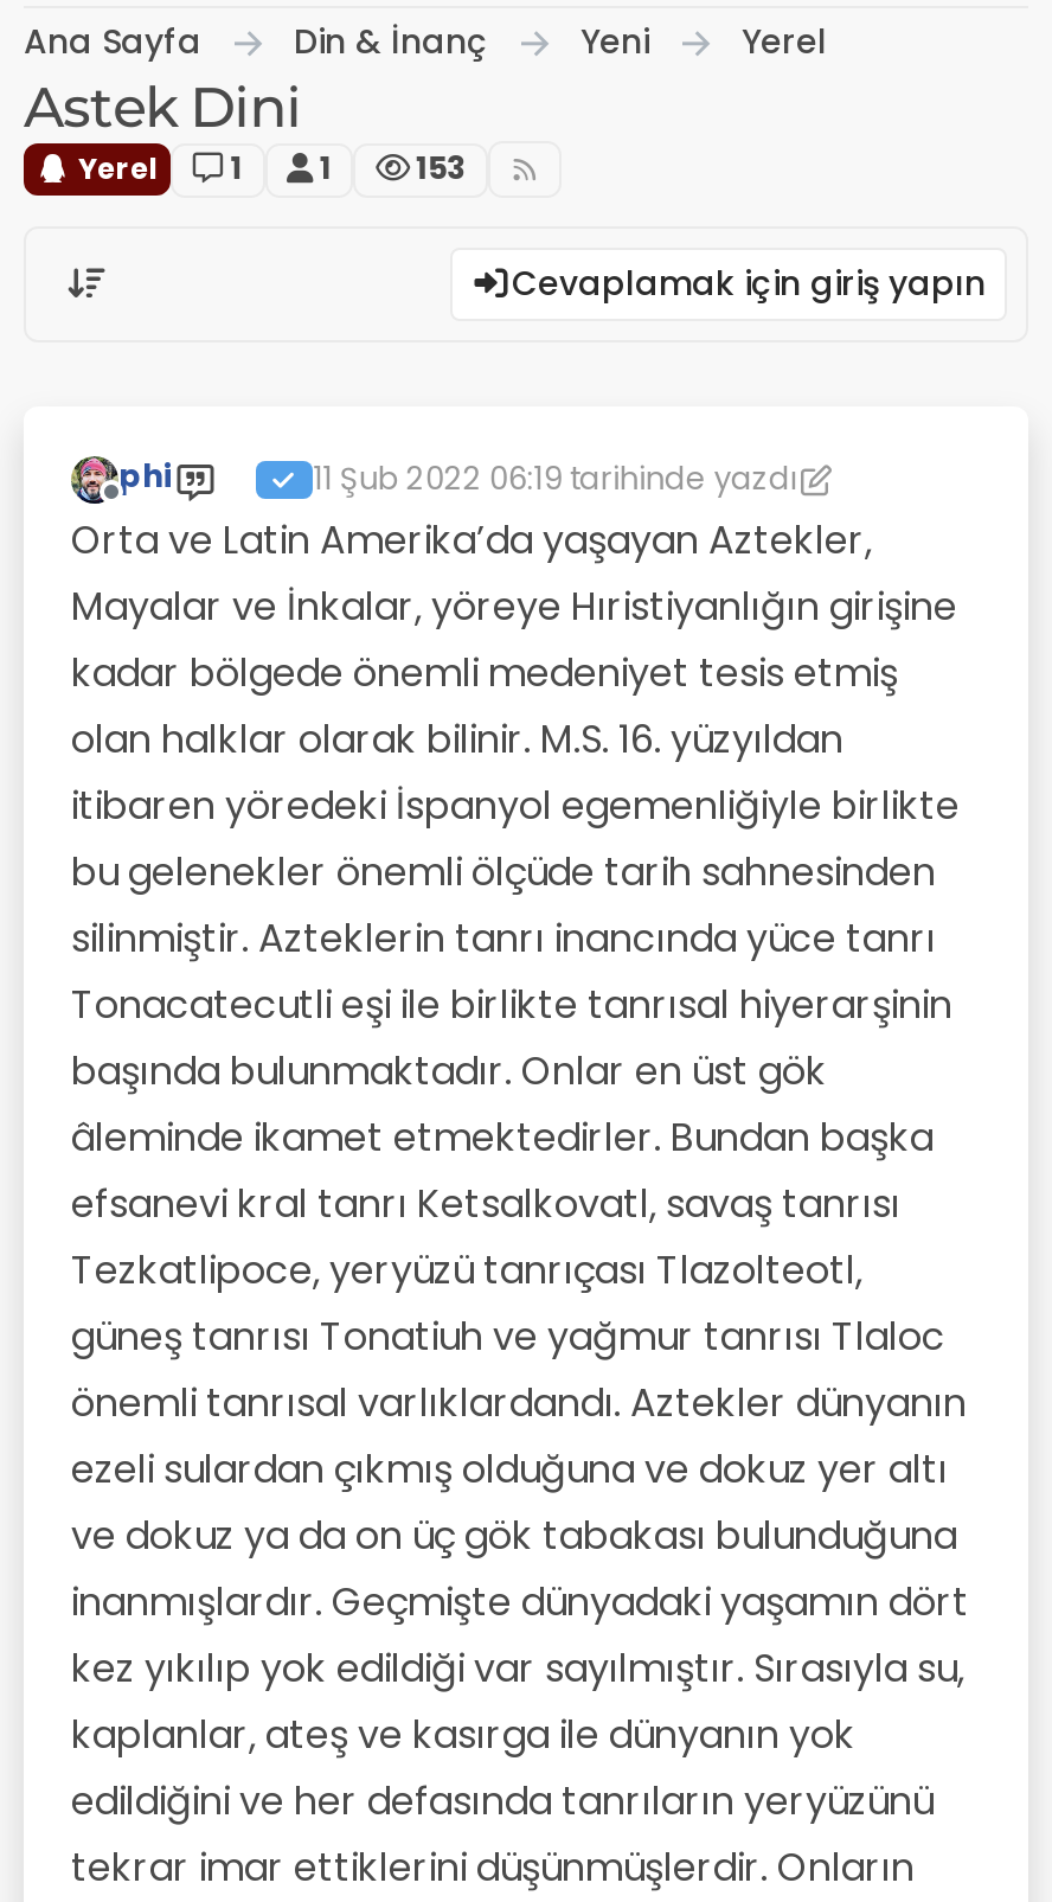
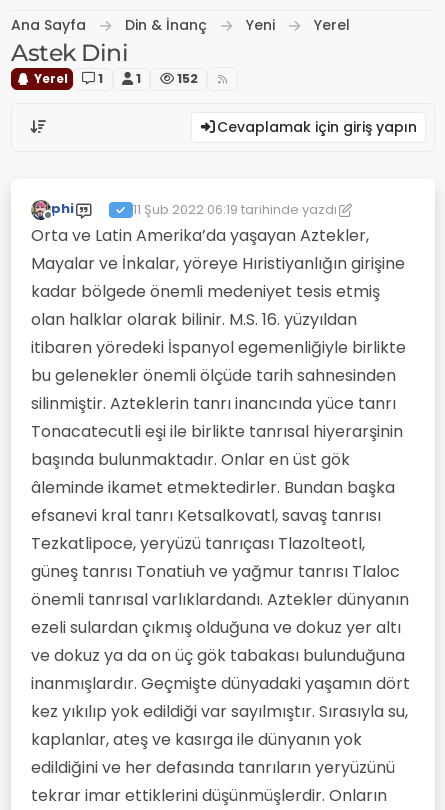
- 153
+ 152
